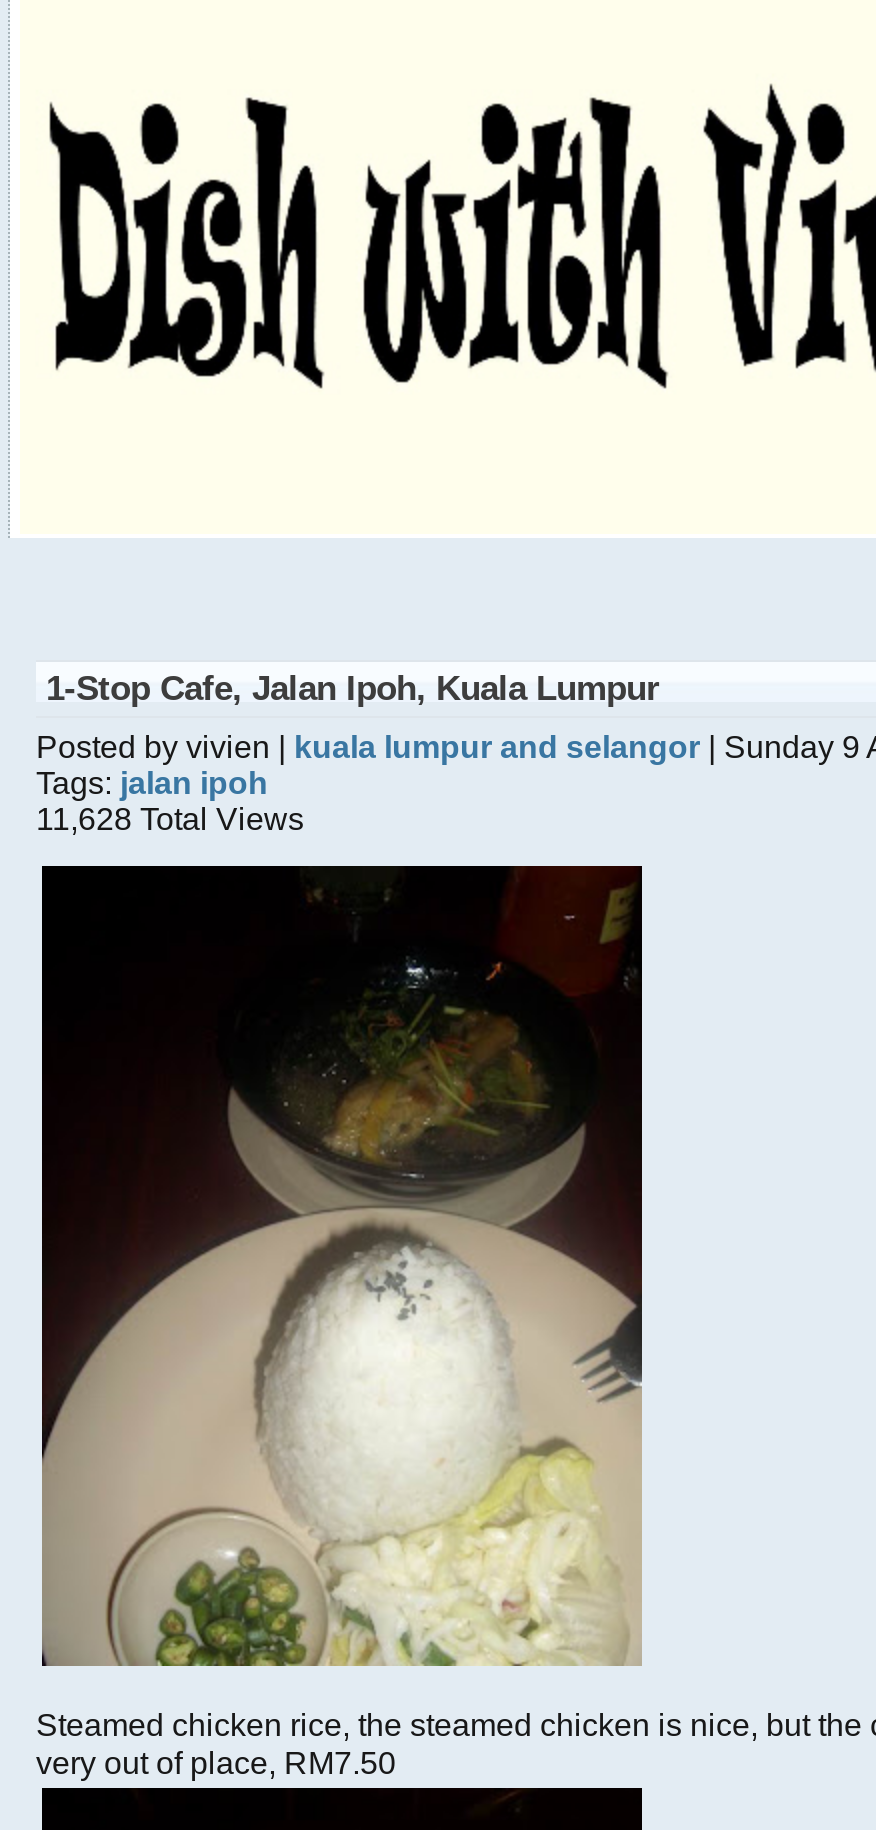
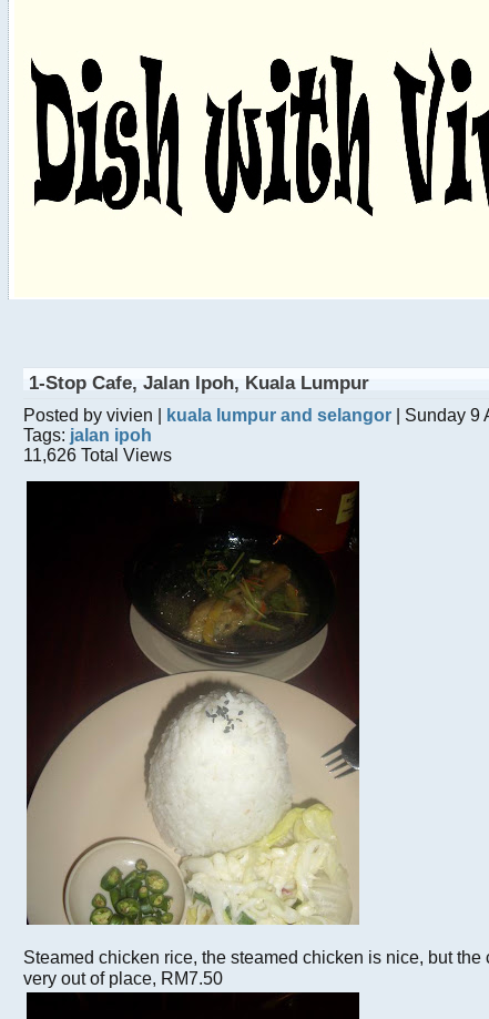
- 11,628 Total Views
+ 11,626 Total Views
